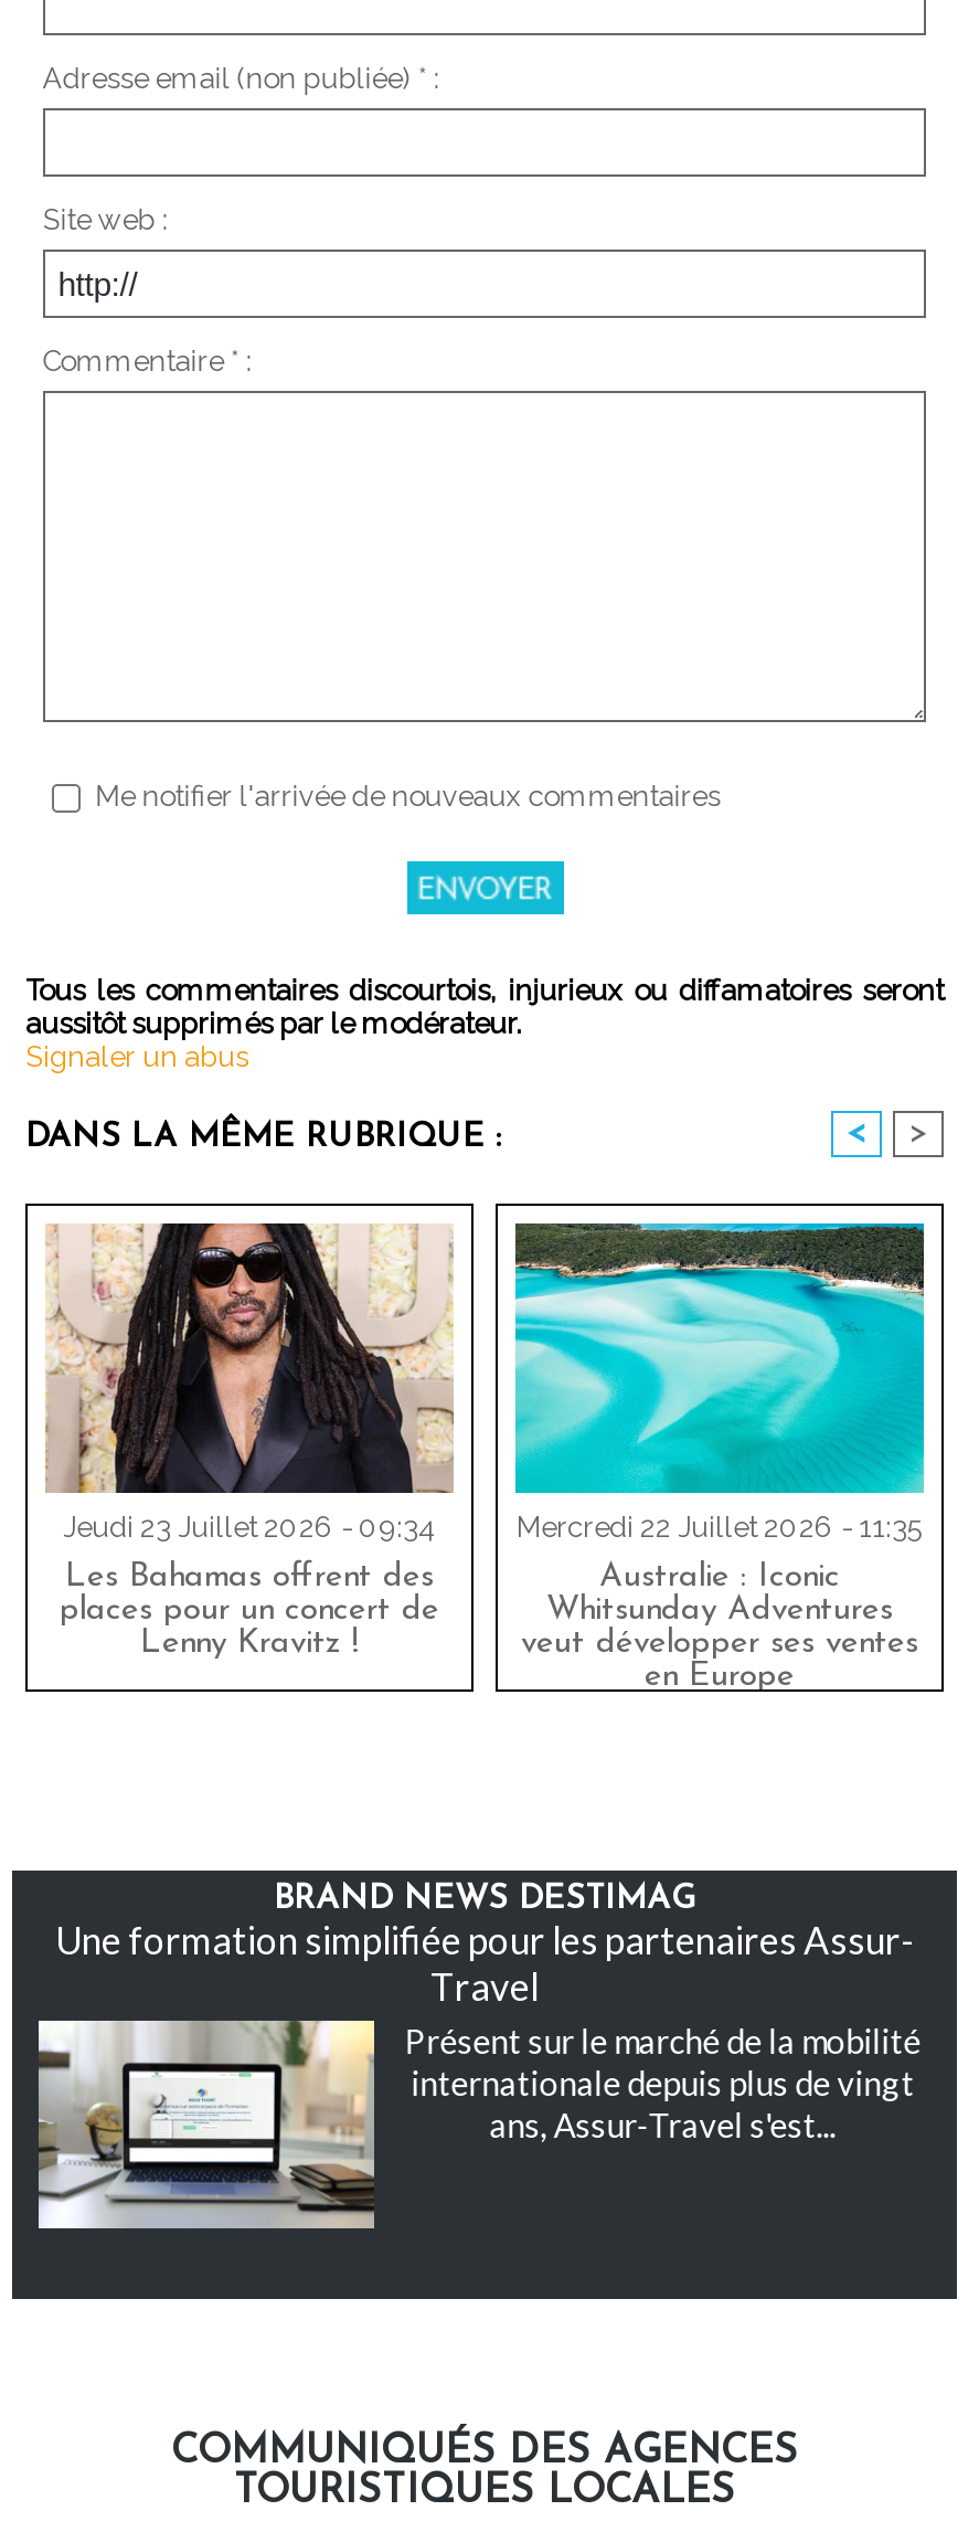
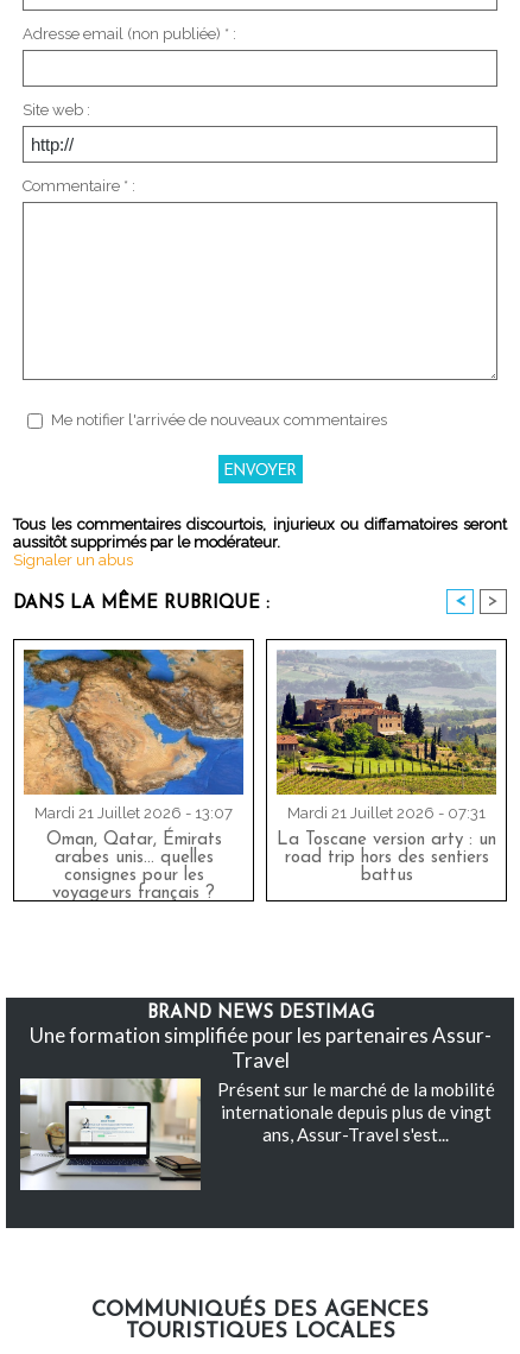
- [image]
- Jeudi 23 Juillet 2026 - 09:34
+ [image]
+ Mardi 21 Juillet 2026 - 13:07

- [image]
- Mercredi 22 Juillet 2026 - 11:35
+ [image]
+ Mardi 21 Juillet 2026 - 07:31

- Les Bahamas offrent des
- places pour un concert de
- Lenny Kravitz !
+ Oman, Qatar, Émirats
+ arabes unis... quelles
+ consignes pour les
+ voyageurs français ?

- Australie : Iconic
- Whitsunday Adventures
- veut développer ses ventes
- en Europe
+ La Toscane version arty : un
+ road trip hors des sentiers
+ battus
